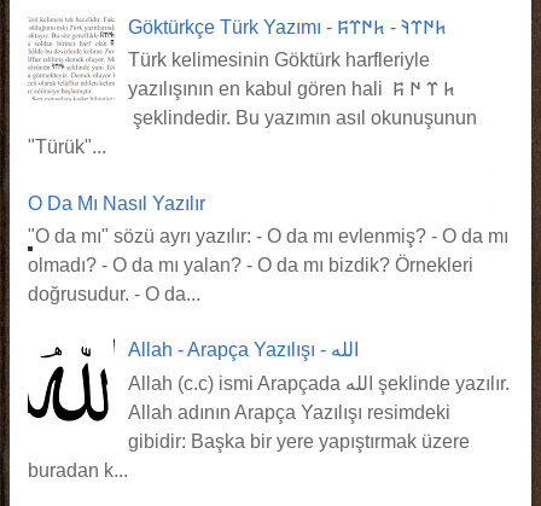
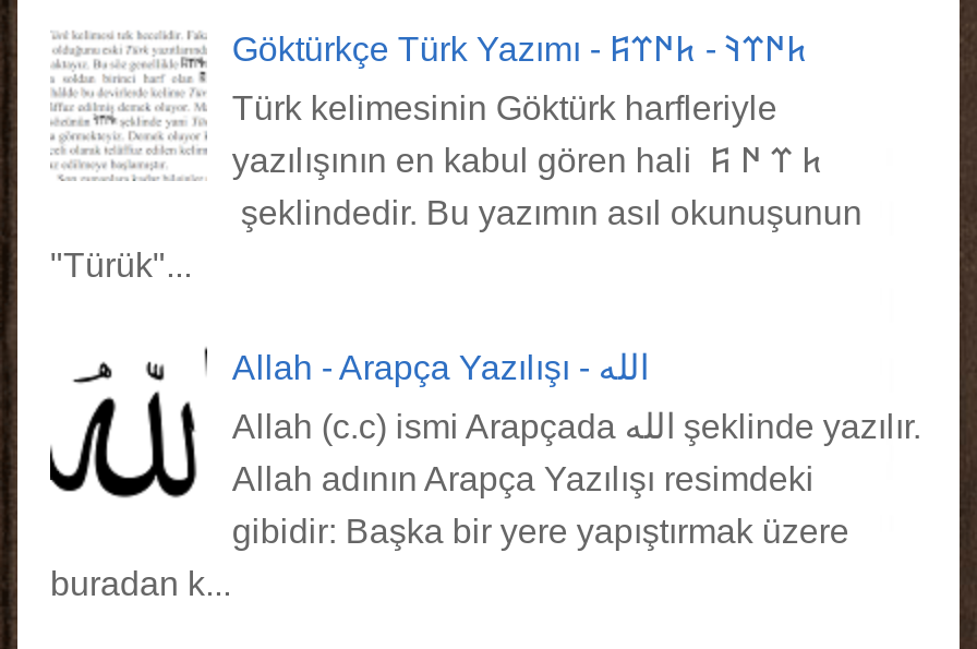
- O Da Mı Nasıl Yazılır
- "O da mı" sözü ayrı yazılır: - O da mı evlenmiş? - O da mı
- olmadı? - O da mı yalan? - O da mı bizdik? Örnekleri
- doğrusudur. - O da...
